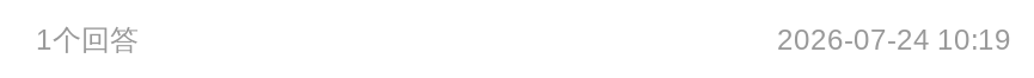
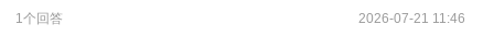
- 2026-07-24 10:19
+ 2026-07-21 11:46
